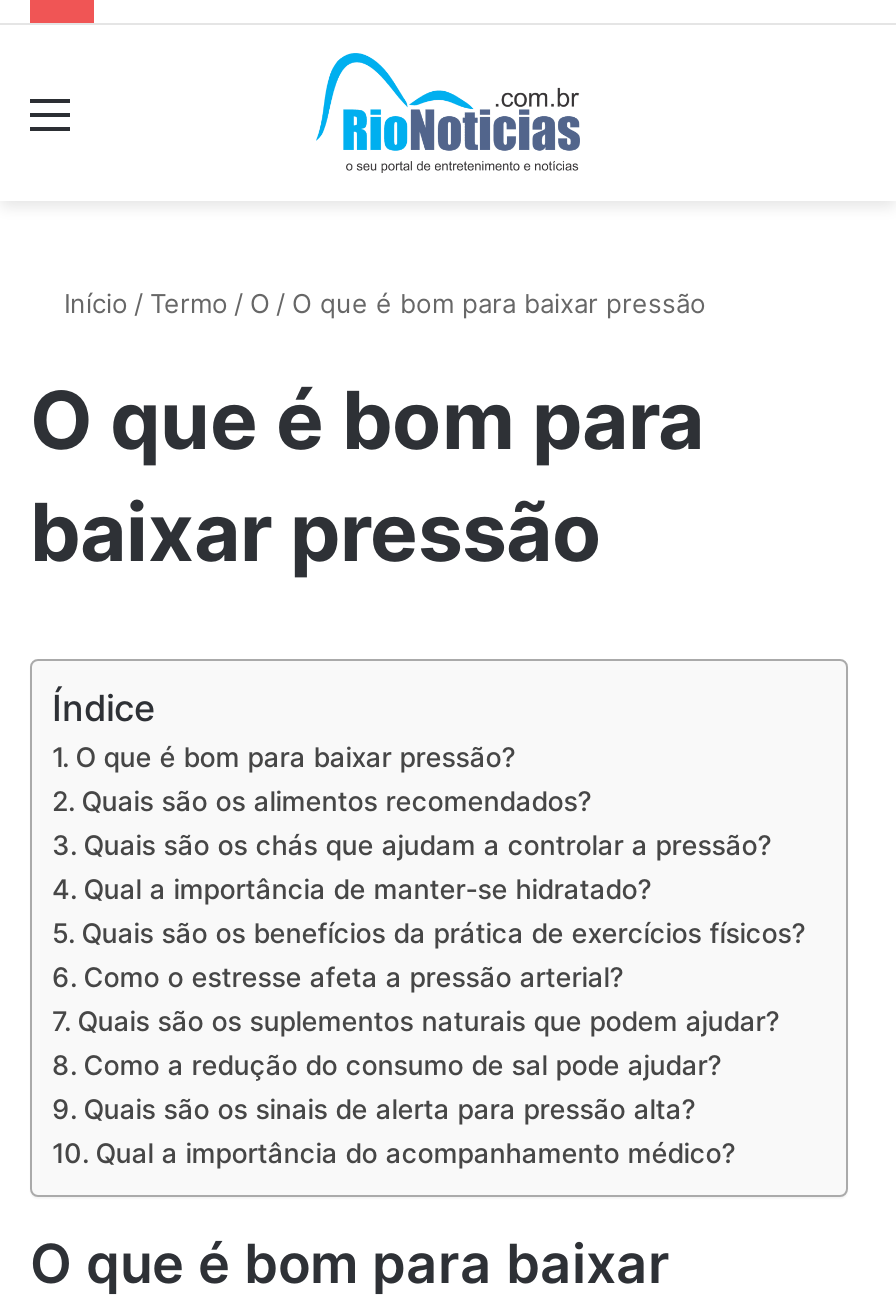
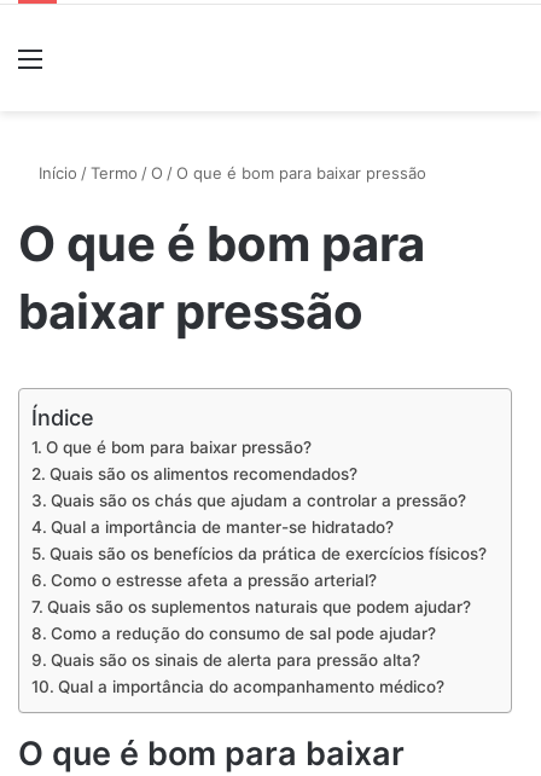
- [image]
